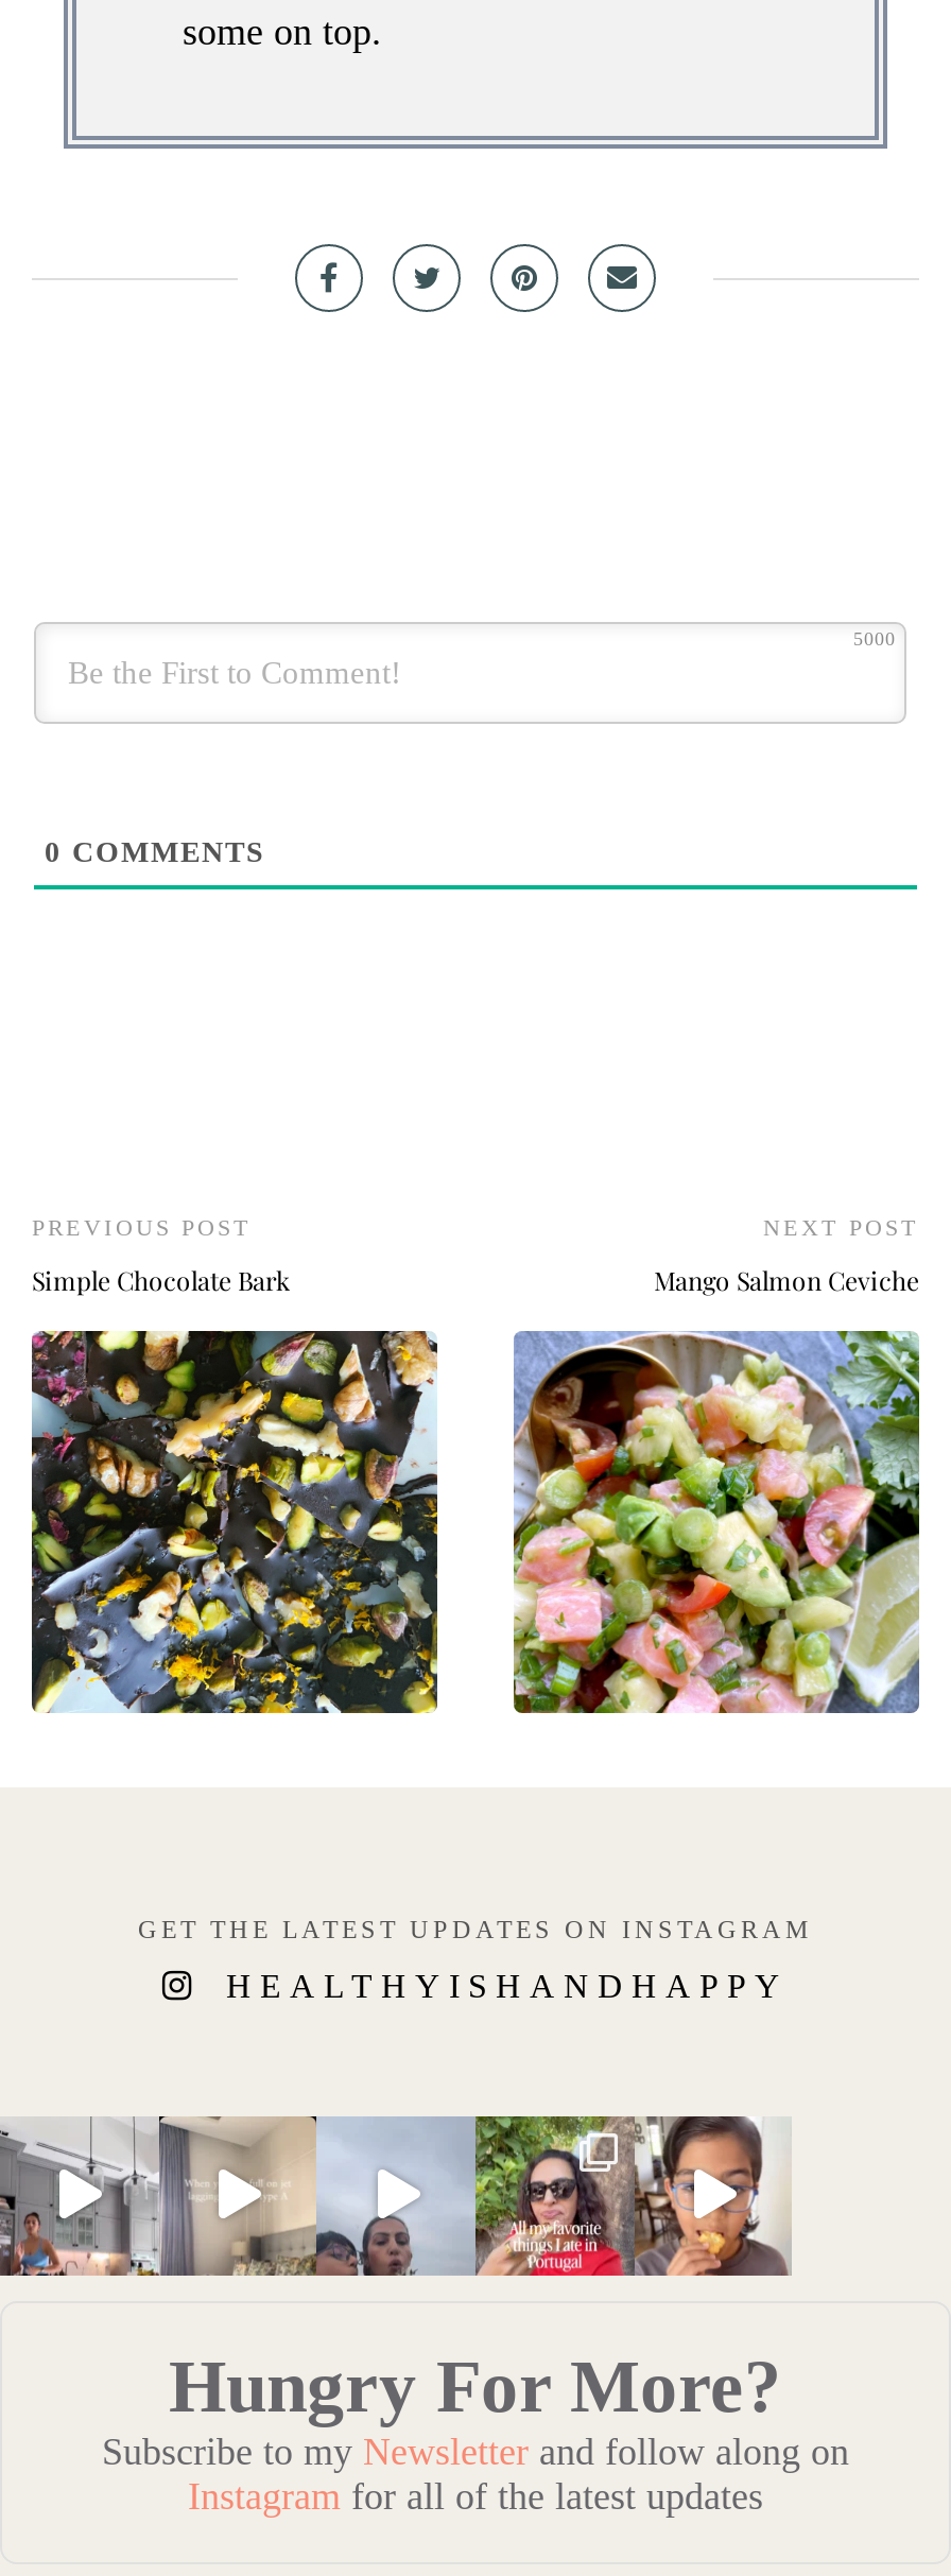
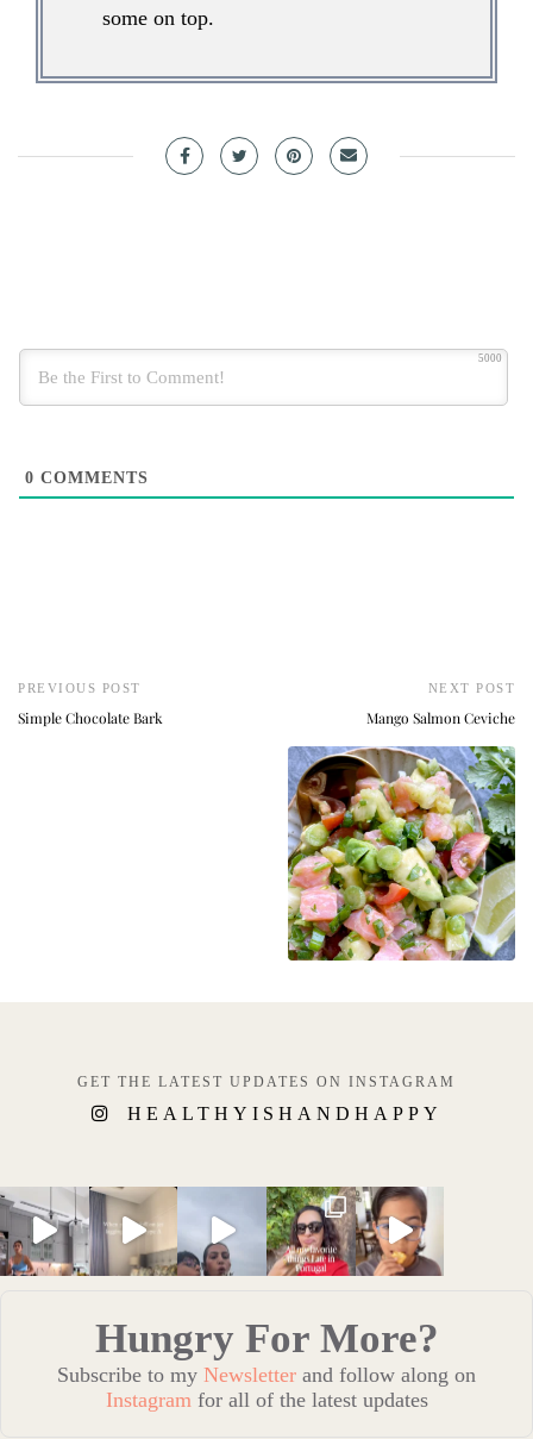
- [image]
